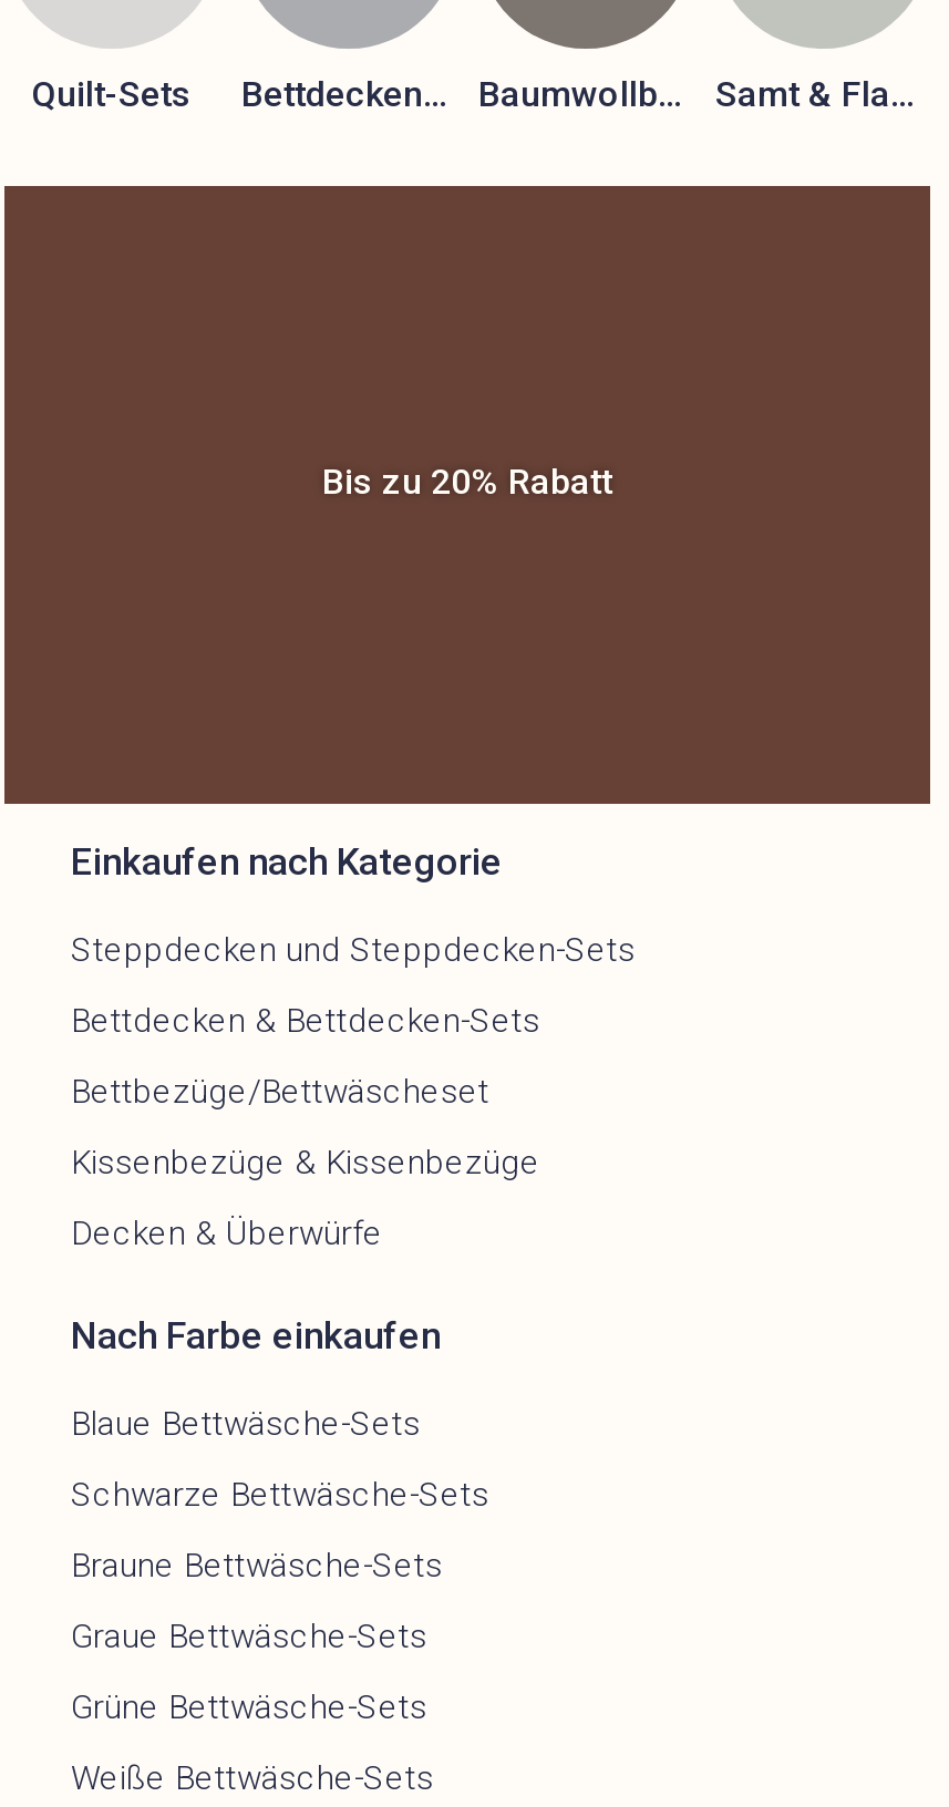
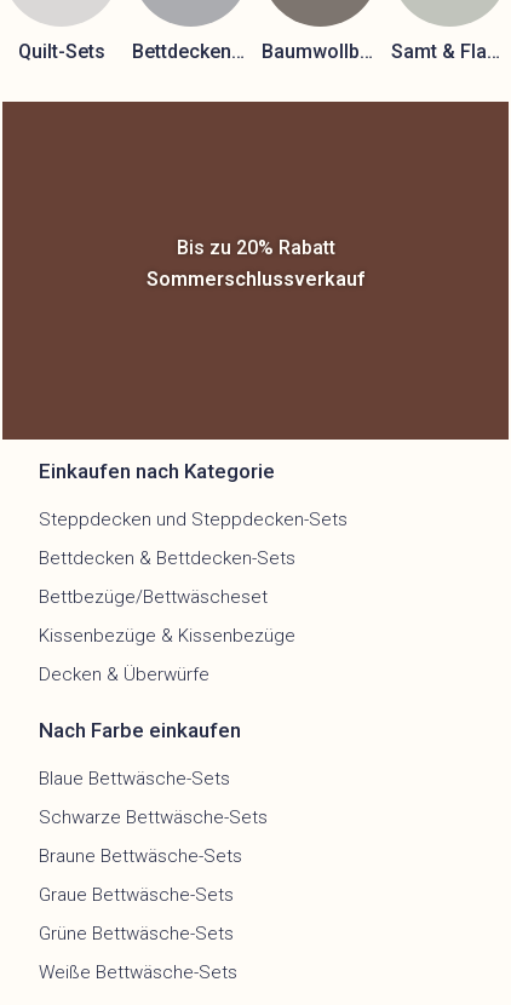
+ Sommerschlussverkauf
